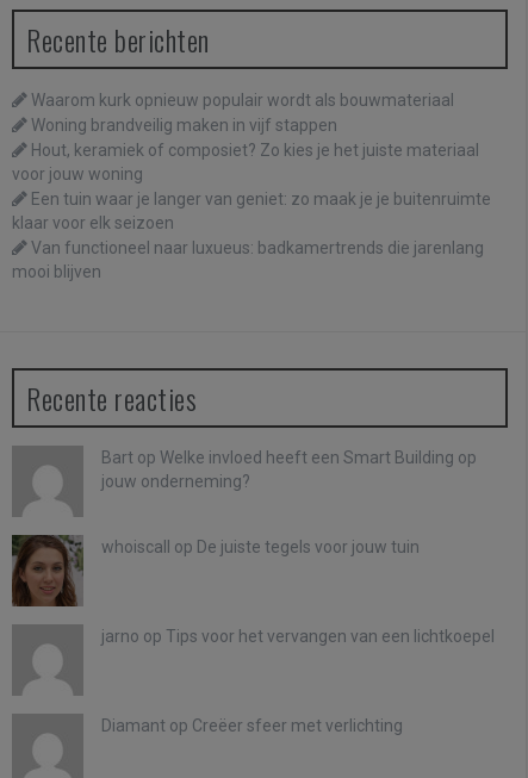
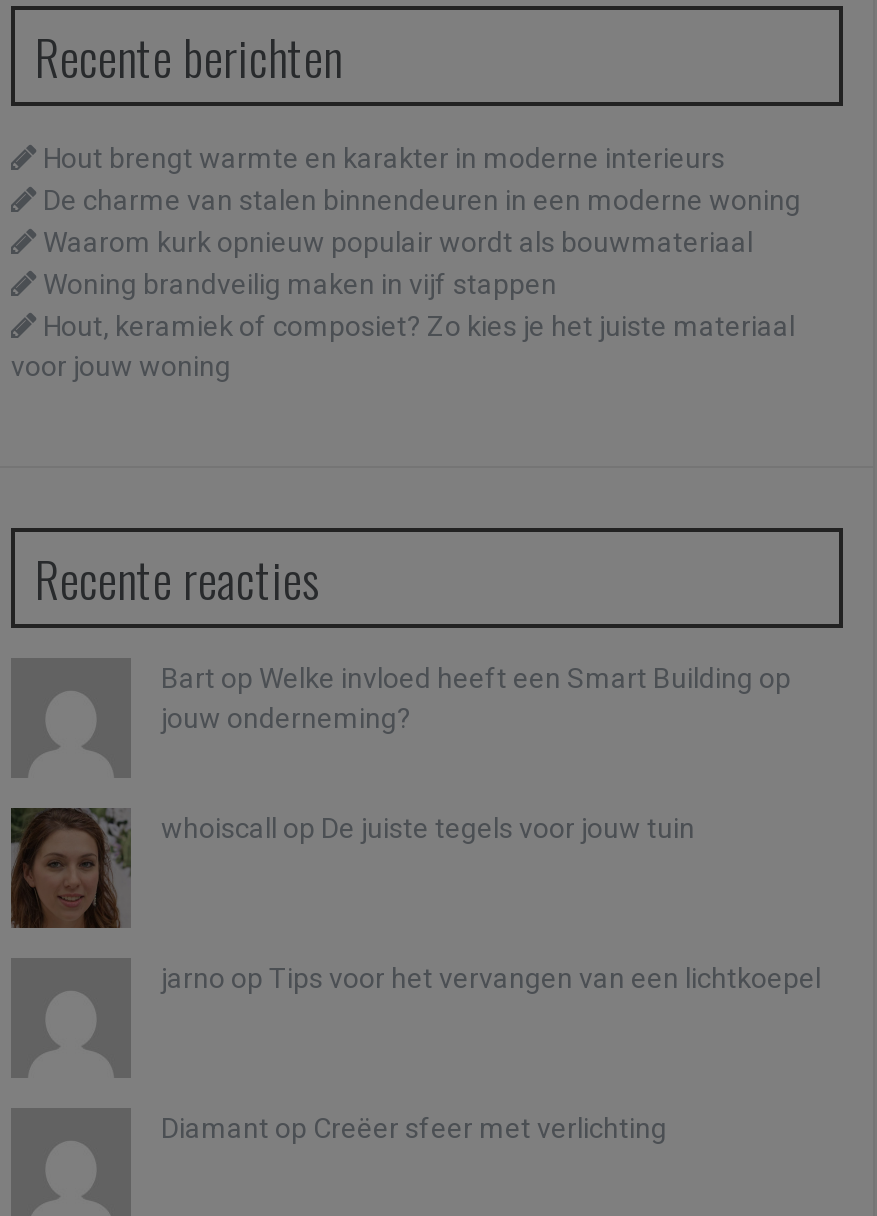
+ Hout brengt warmte en karakter in moderne interieurs
+ De charme van stalen binnendeuren in een moderne woning

moved down: Waarom kurk opnieuw populair wordt als bouwmateriaal | Woning brandveilig maken in vijf stappen | Hout, keramiek of composiet? Zo kies je het juiste materiaal | voor jouw woning

- Een tuin waar je langer van geniet: zo maak je je buitenruimte
- klaar voor elk seizoen
- Van functioneel naar luxueus: badkamertrends die jarenlang
- mooi blijven
